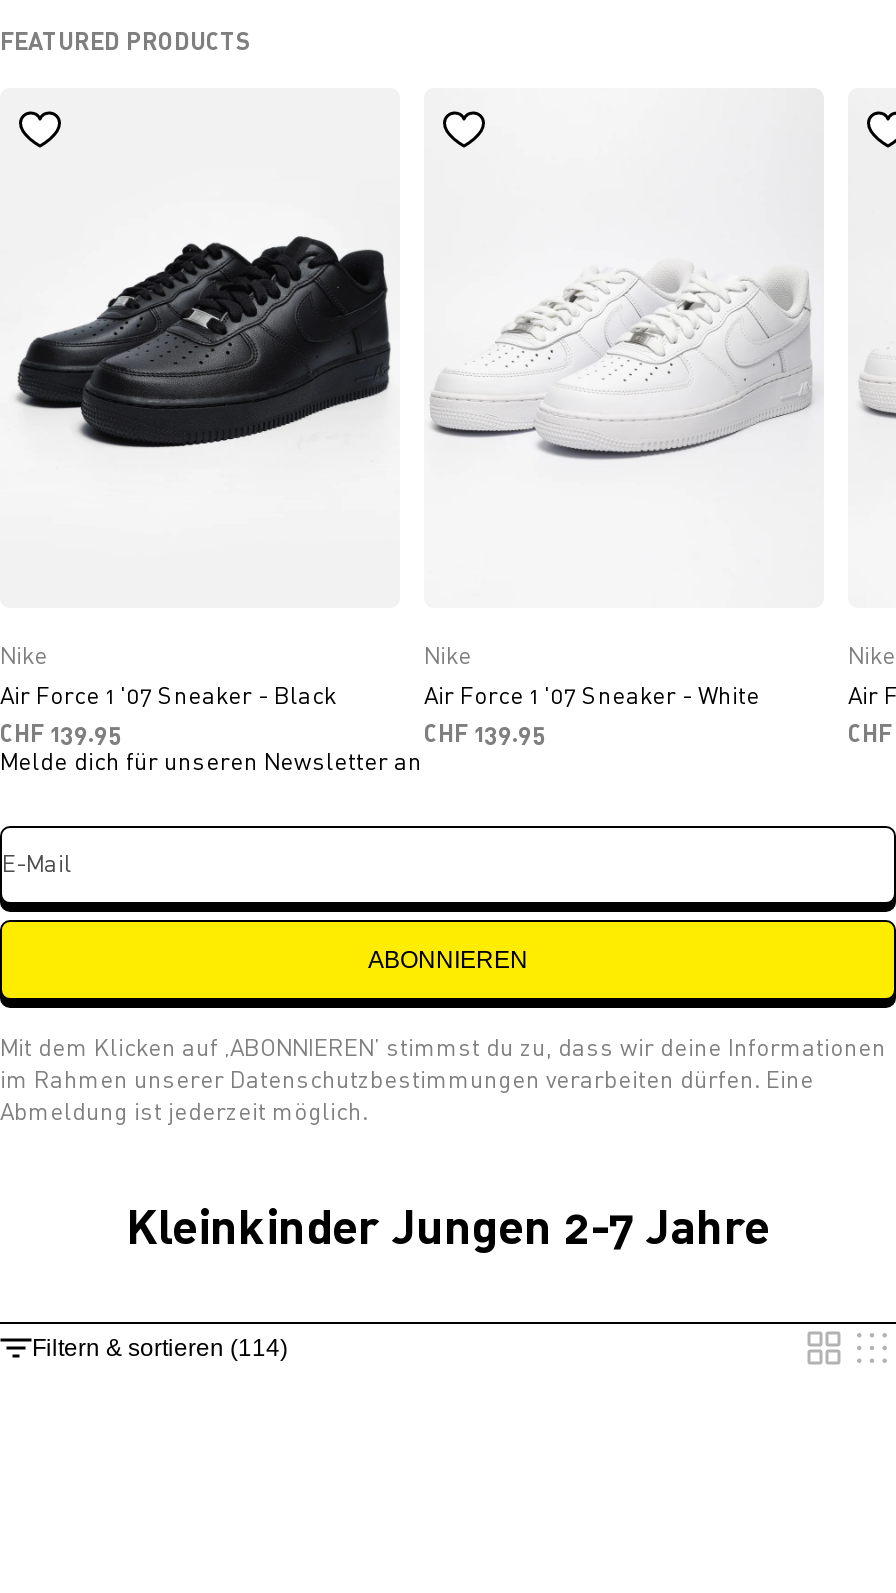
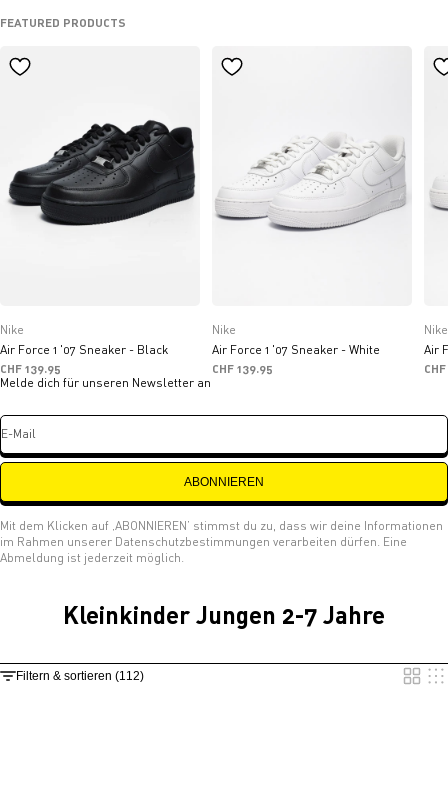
- Filtern & sortieren (114)
+ Filtern & sortieren (112)
